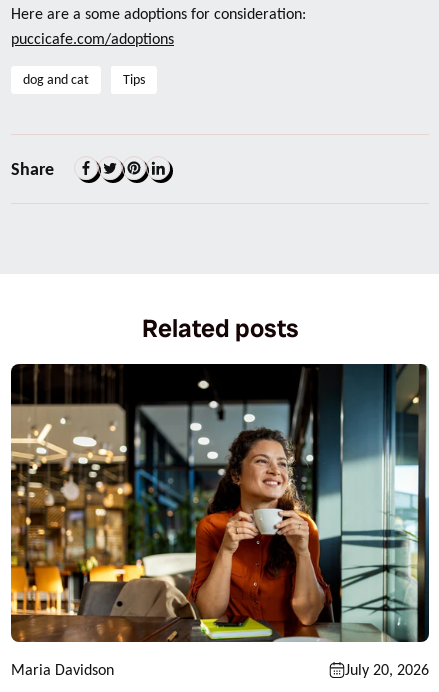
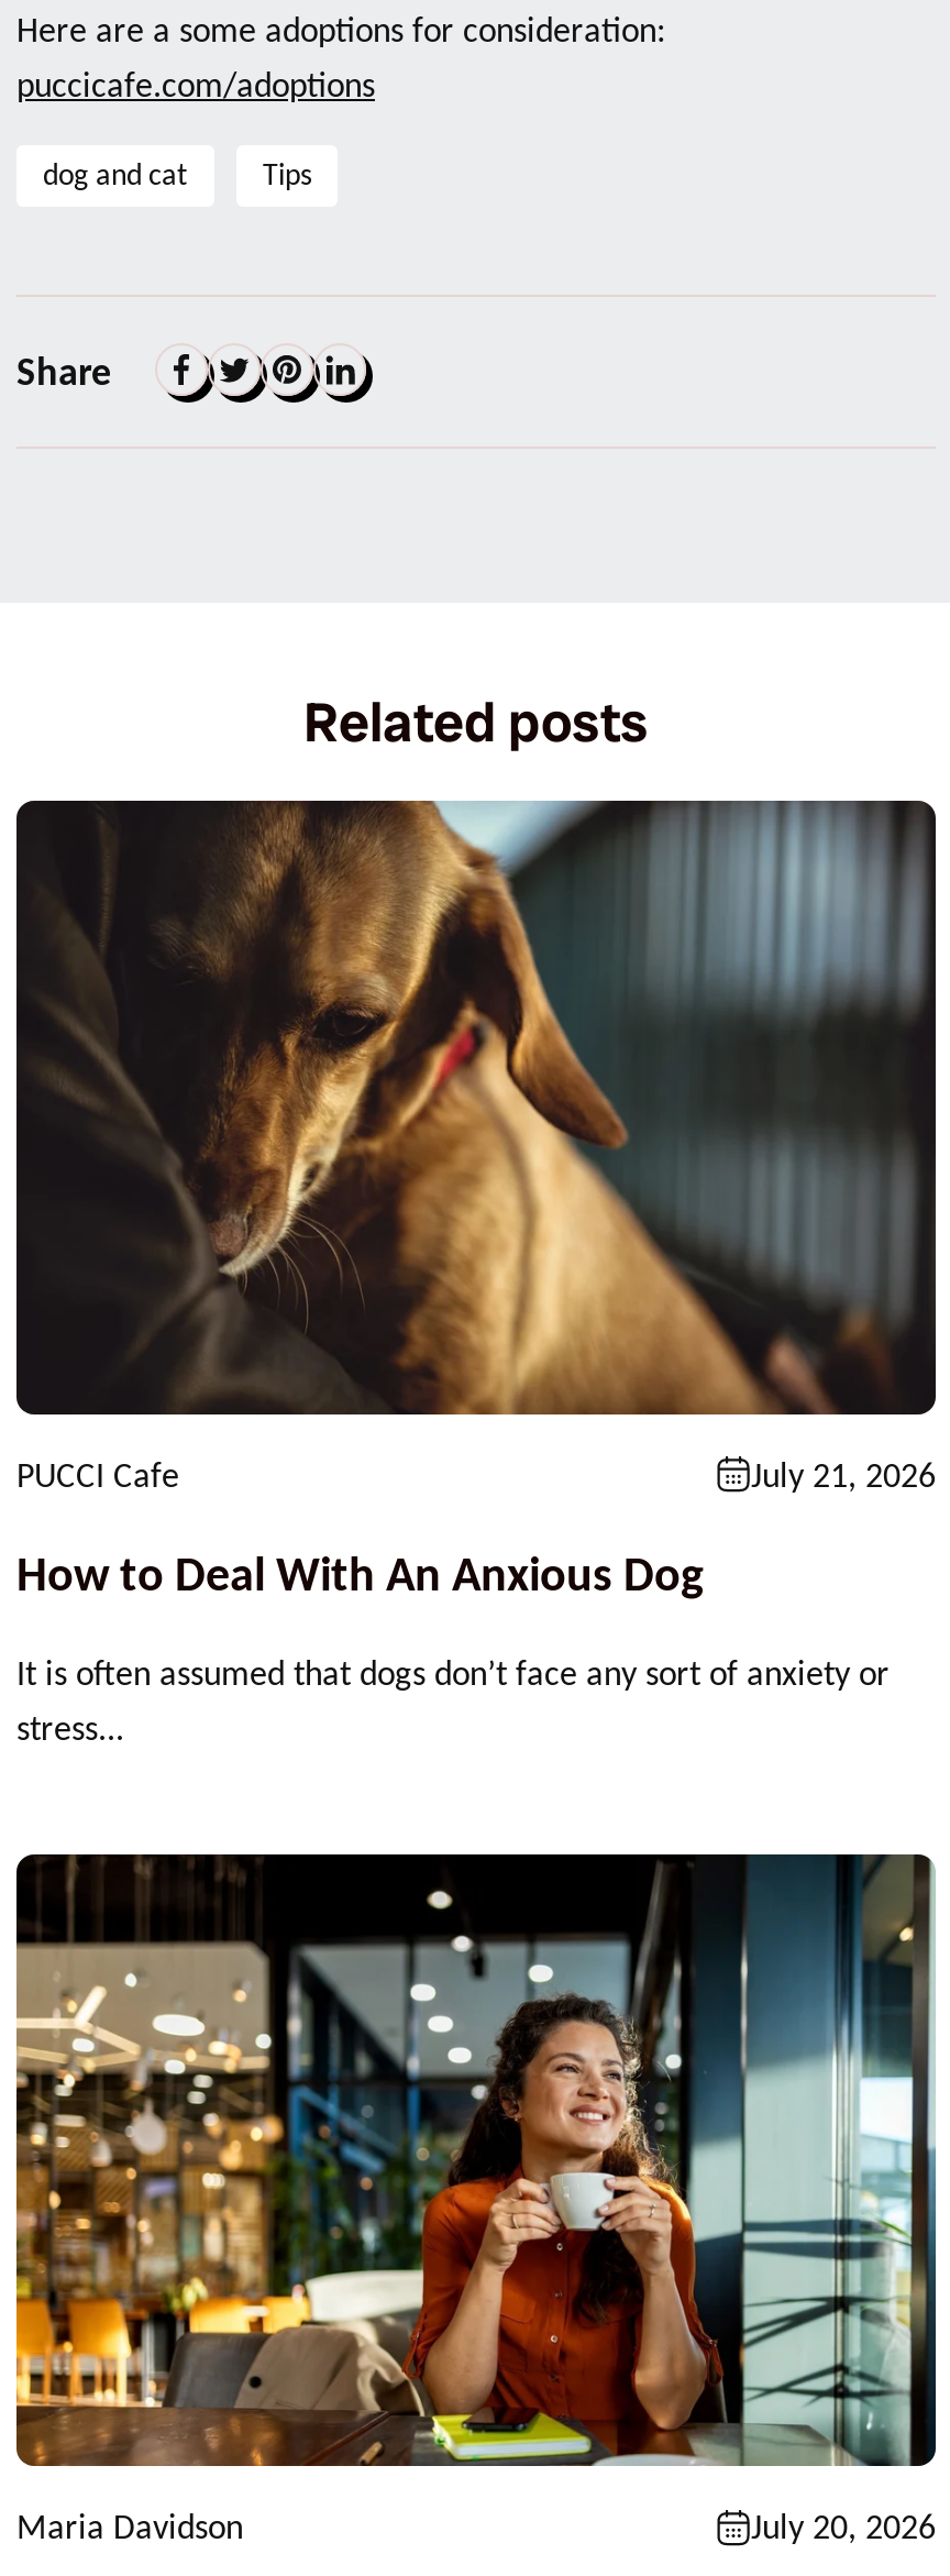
+ [image]
+ PUCCI Cafe
+ July 21, 2026
+ How to Deal With An Anxious Dog
+ It is often assumed that dogs don’t face any sort of anxiety or
+ stress...
